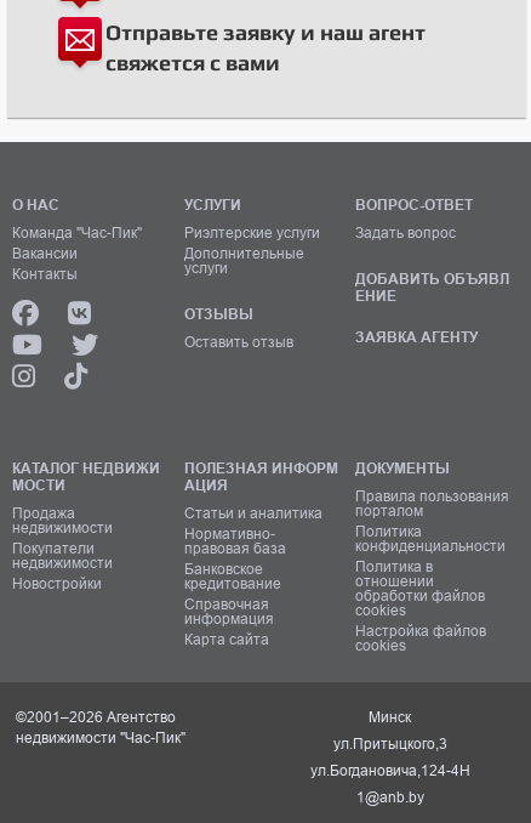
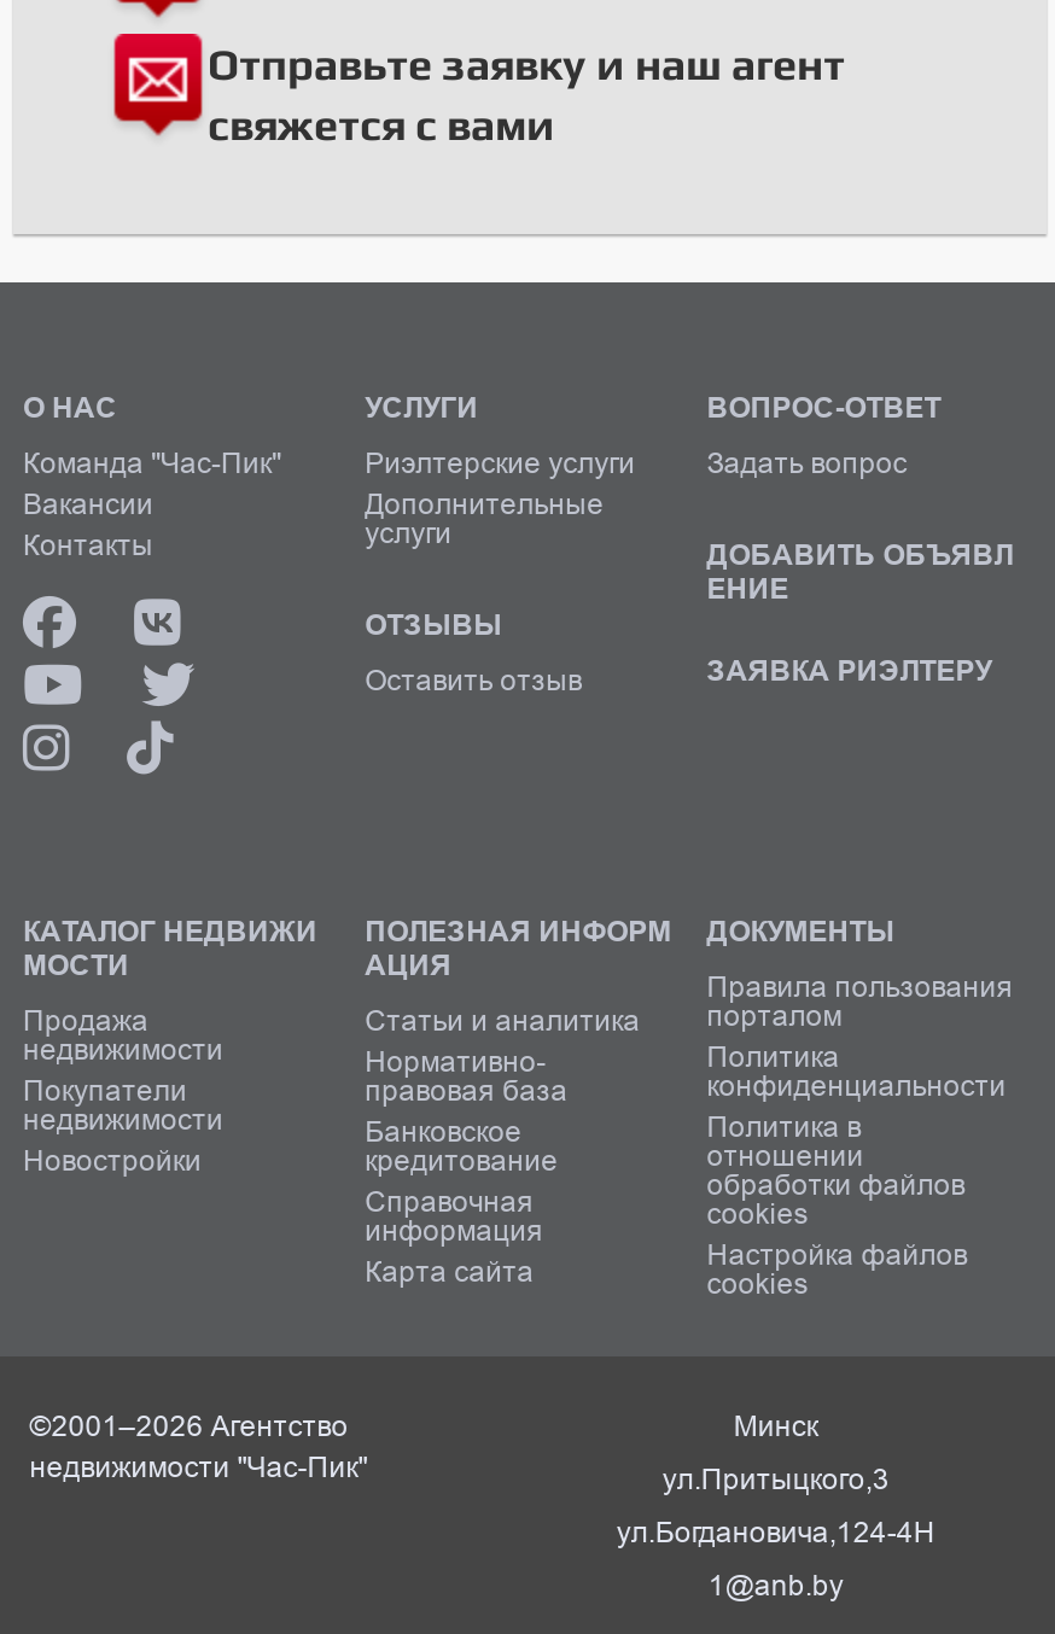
- ЗАЯВКА АГЕНТУ
+ ЗАЯВКА РИЭЛТЕРУ
